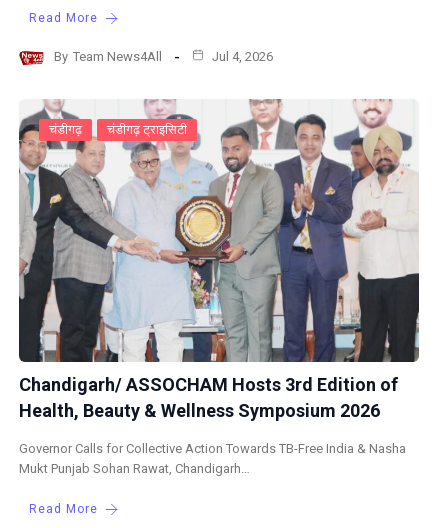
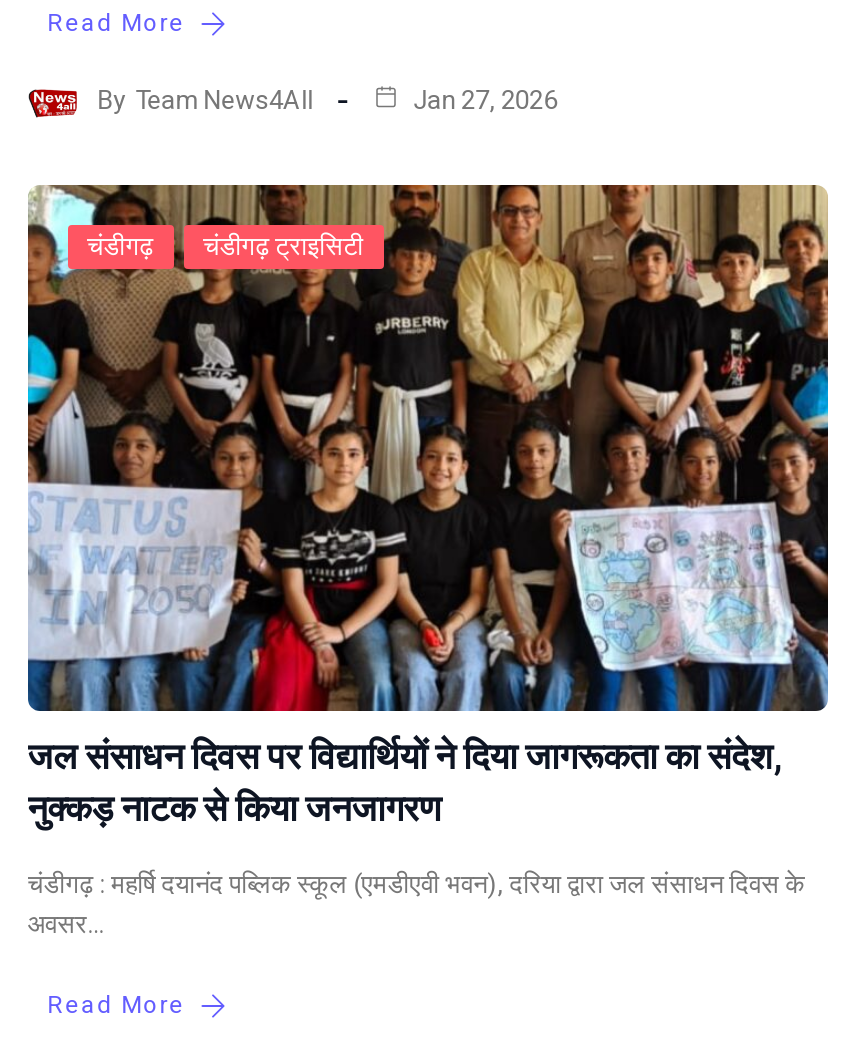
- Jul 4, 2026
+ Jan 27, 2026

- [image]
- Chandigarh/ ASSOCHAM Hosts 3rd Edition of
- Health, Beauty & Wellness Symposium 2026
+ [image]
+ जल संसाधन दिवस पर विद्यार्थियों ने दिया जागरूकता का संदेश,
+ नुक्कड़ नाटक से किया जनजागरण

- Governor Calls for Collective Action Towards TB-Free India & Nasha
- Mukt Punjab Sohan Rawat, Chandigarh…
+ चंडीगढ़ : महर्षि दयानंद पब्लिक स्कूल (एमडीएवी भवन), दरिया द्वारा जल संसाधन दिवस के
+ अवसर…
